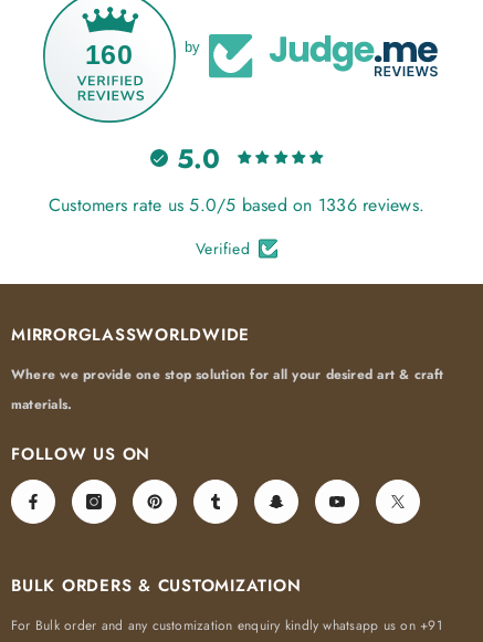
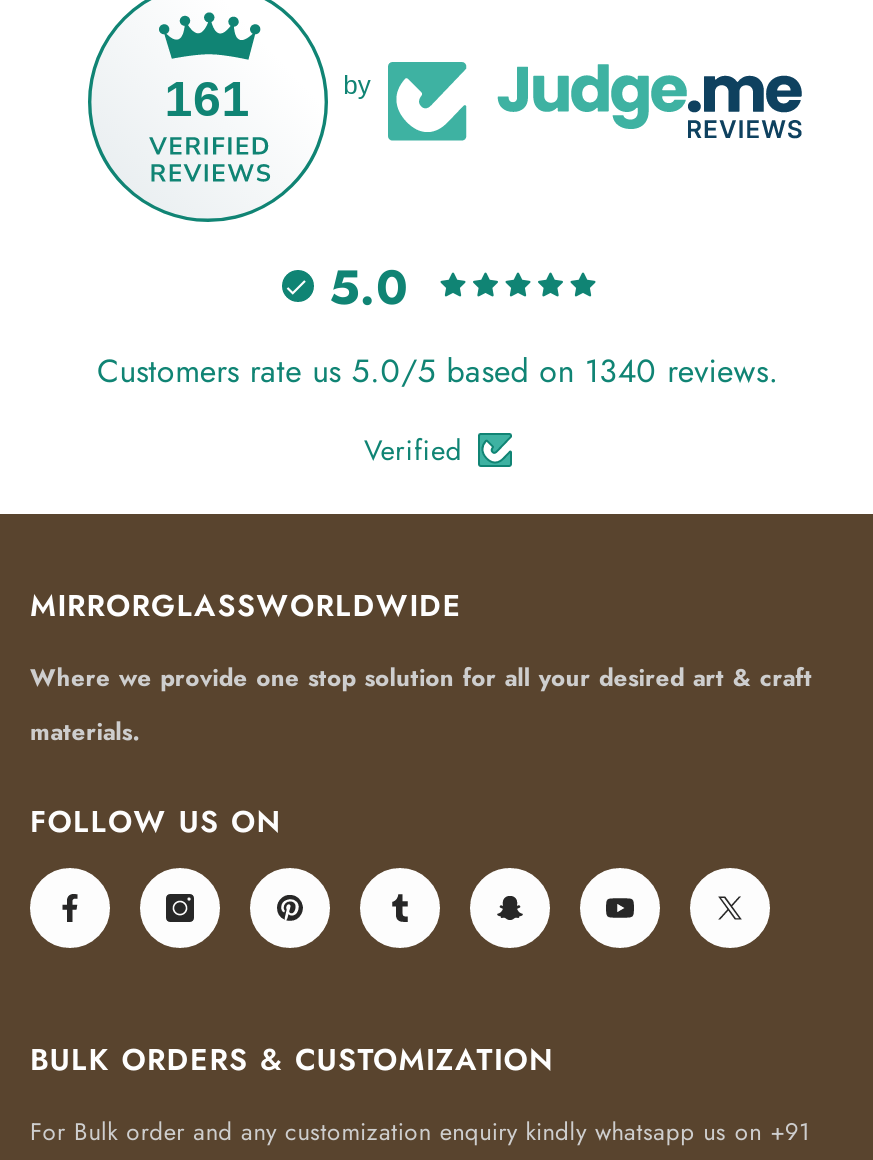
- 160
+ 161

- Customers rate us 5.0/5 based on 1336 reviews.
+ Customers rate us 5.0/5 based on 1340 reviews.
